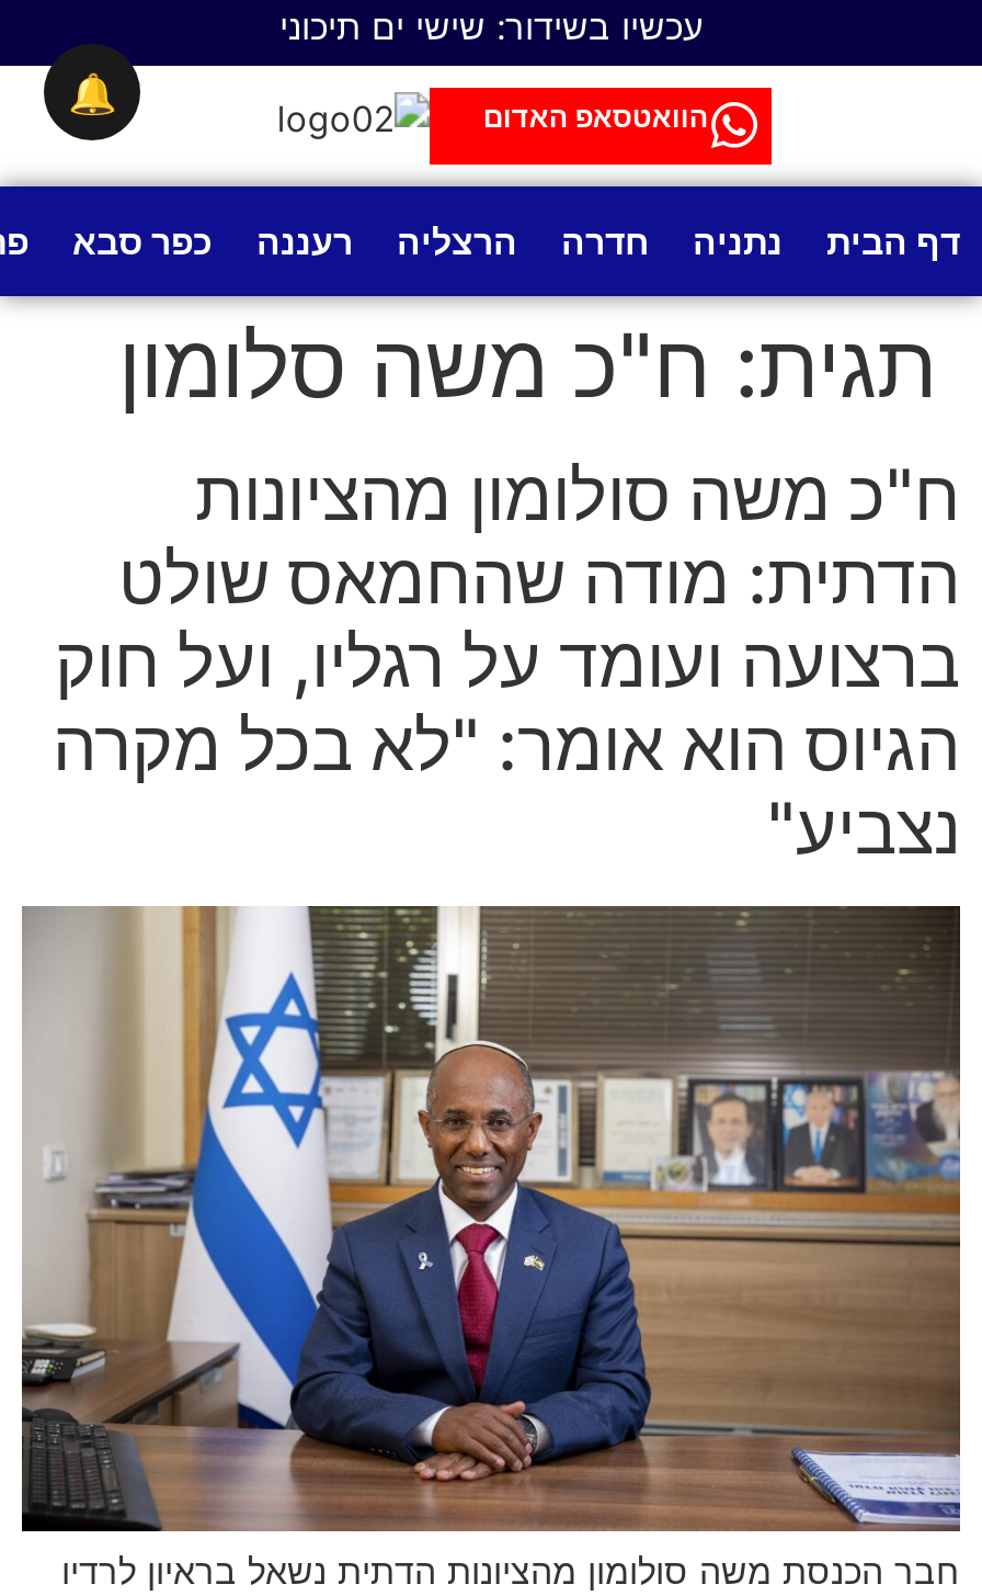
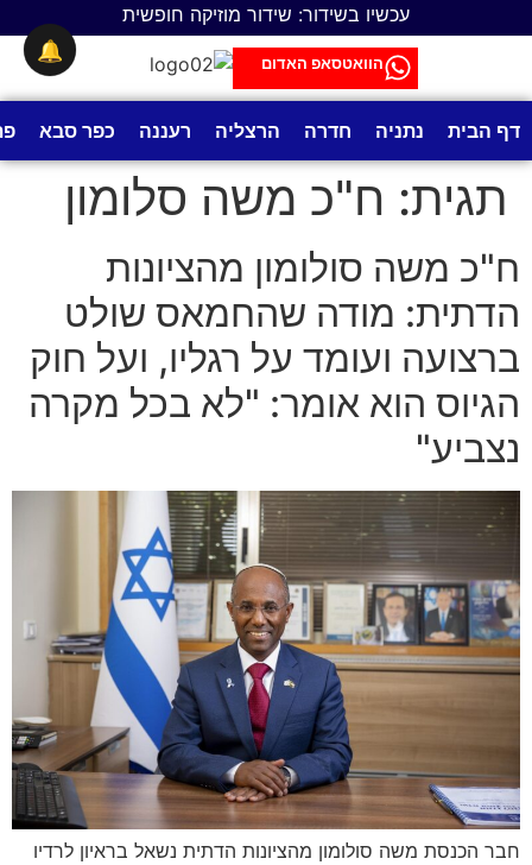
- עכשיו בשידור: שישי ים תיכוני
+ עכשיו בשידור: שידור מוזיקה חופשית
